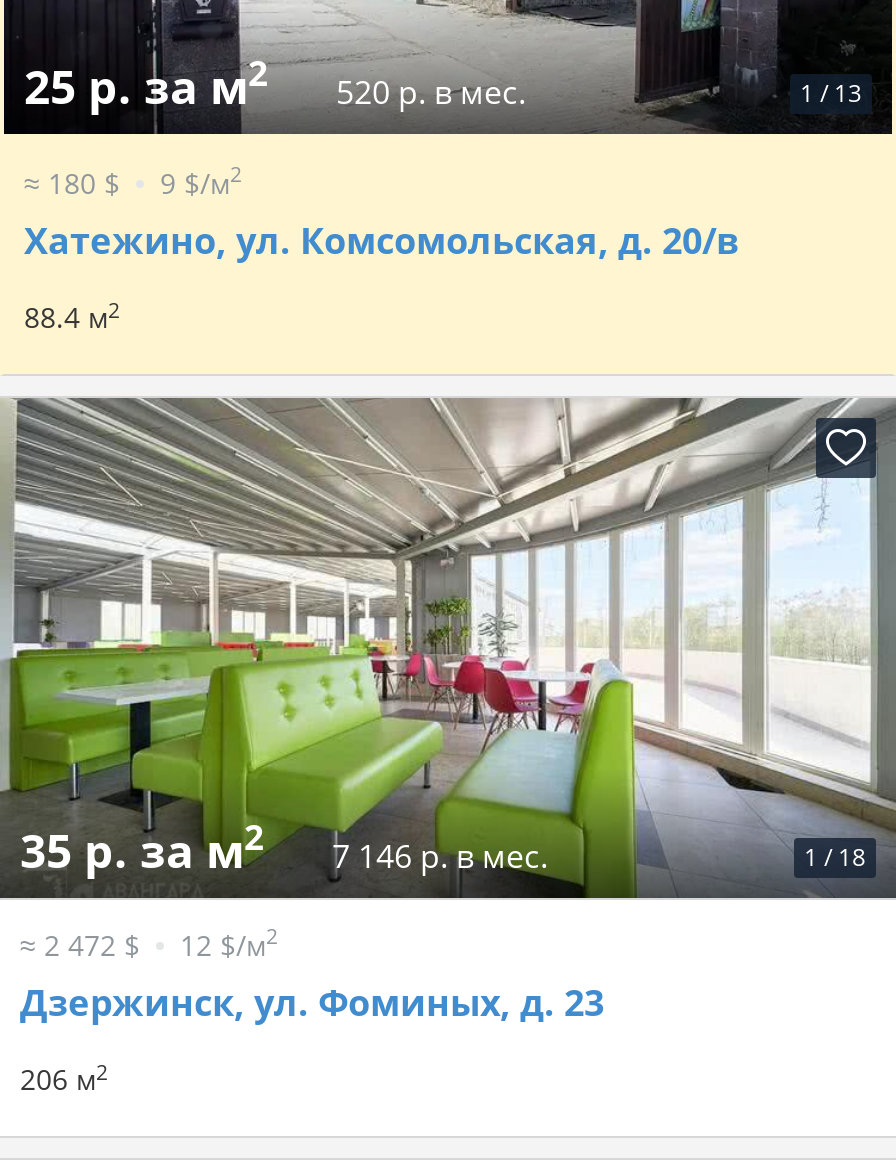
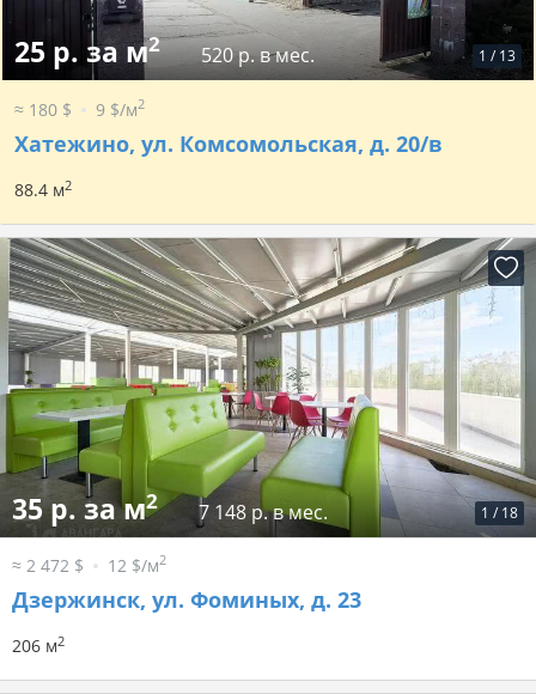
- 35 р. за м2 7 146 р. в мес.
+ 35 р. за м2 7 148 р. в мес.
